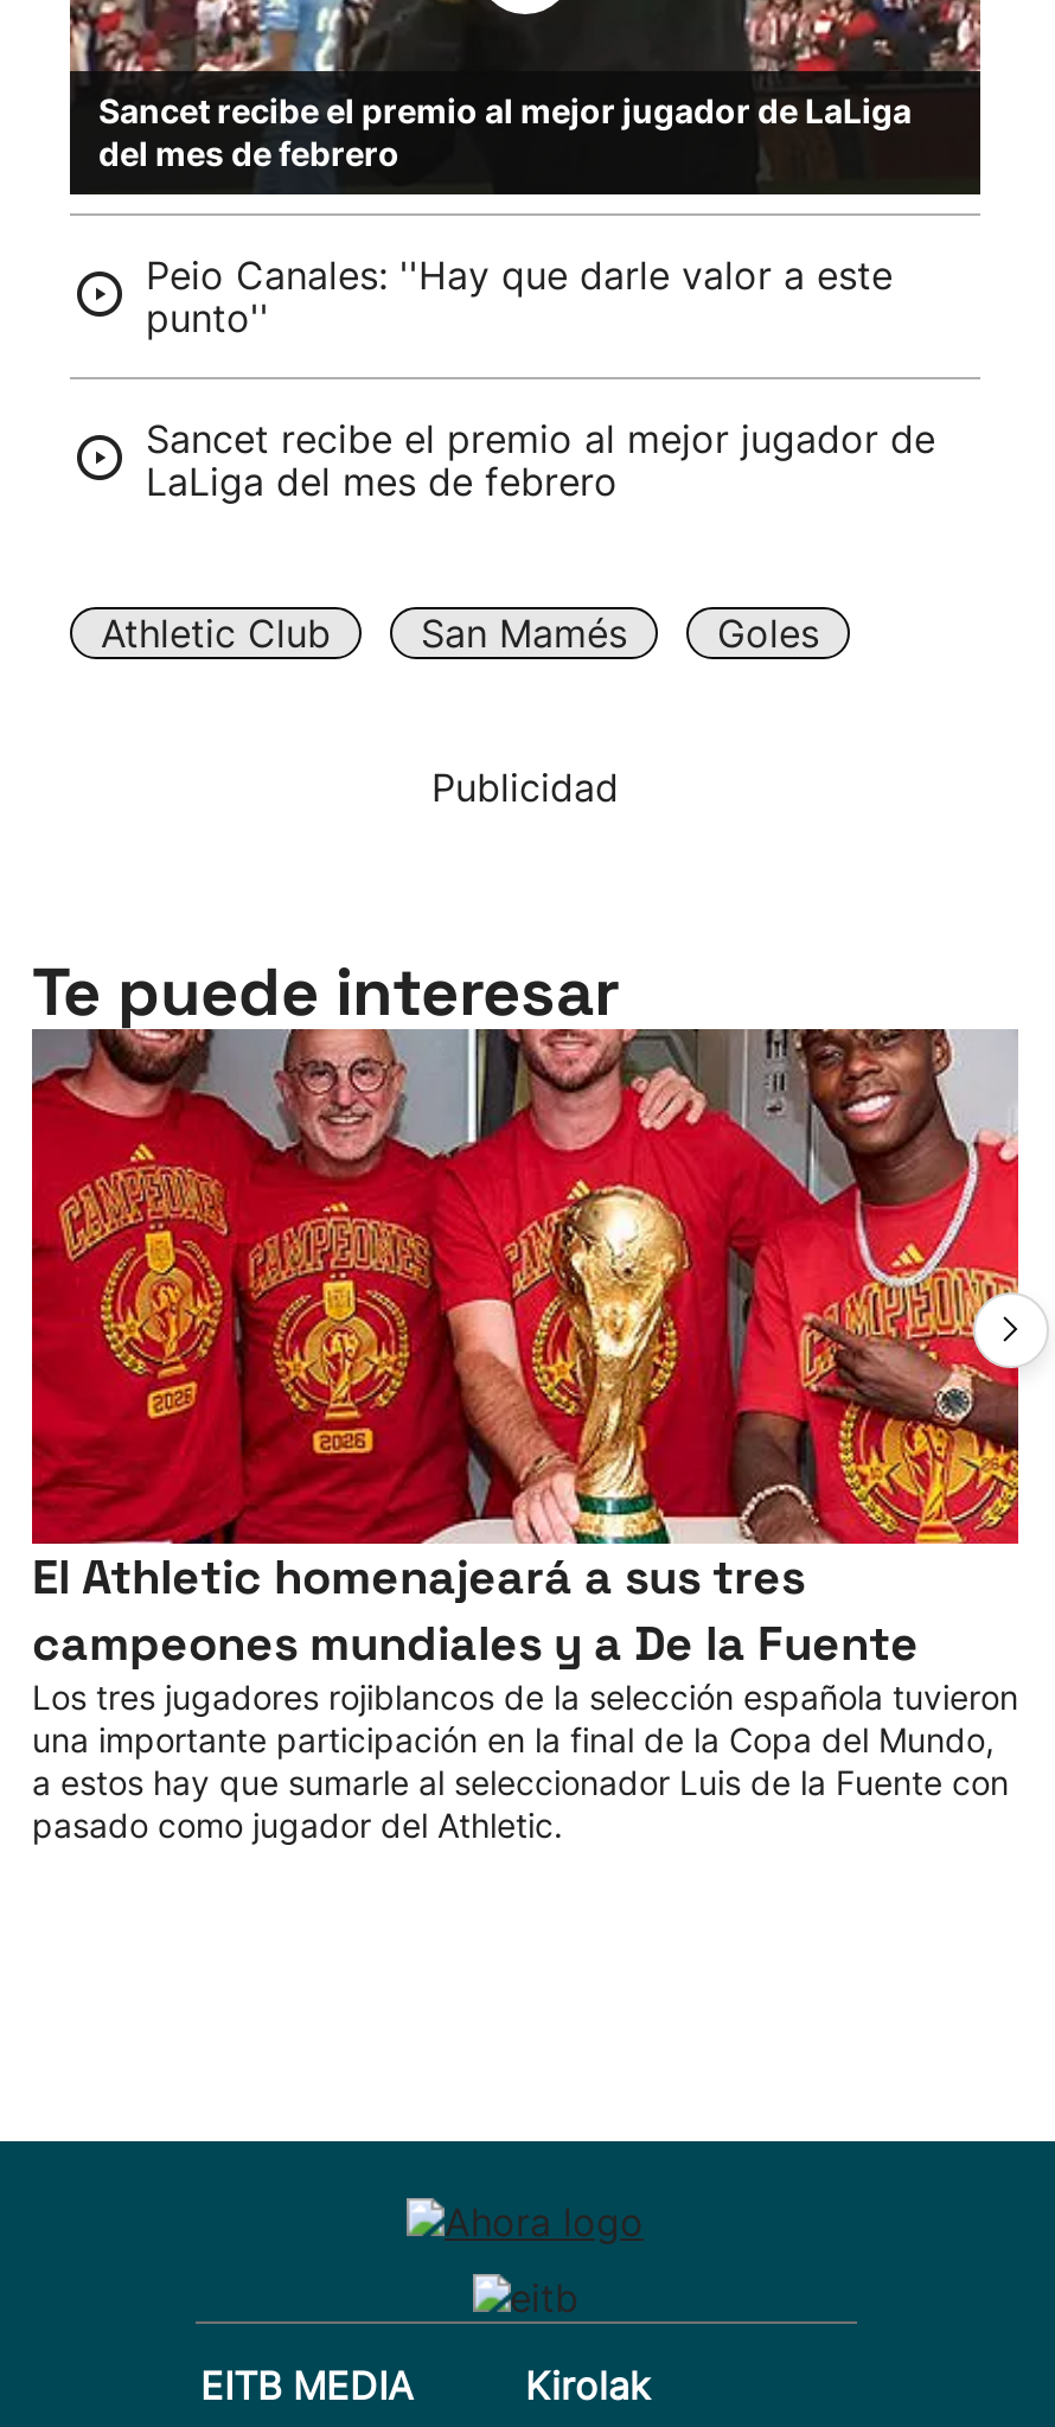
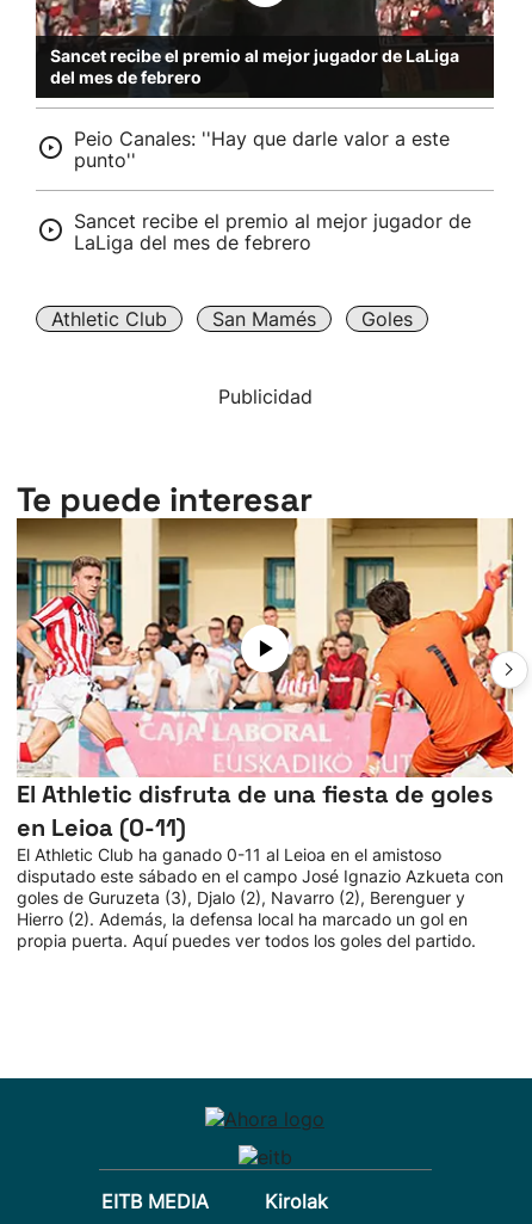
- [image]
- El Athletic homenajeará a sus tres
- campeones mundiales y a De la Fuente
- Los tres jugadores rojiblancos de la selección española tuvieron
- una importante participación en la final de la Copa del Mundo,
- a estos hay que sumarle al seleccionador Luis de la Fuente con
- pasado como jugador del Athletic.
+ [image]
+ El Athletic disfruta de una fiesta de goles
+ en Leioa (0-11)
+ El Athletic Club ha ganado 0-11 al Leioa en el amistoso
+ disputado este sábado en el campo José Ignazio Azkueta con
+ goles de Guruzeta (3), Djalo (2), Navarro (2), Berenguer y
+ Hierro (2). Además, la defensa local ha marcado un gol en
+ propia puerta. Aquí puedes ver todos los goles del partido.
